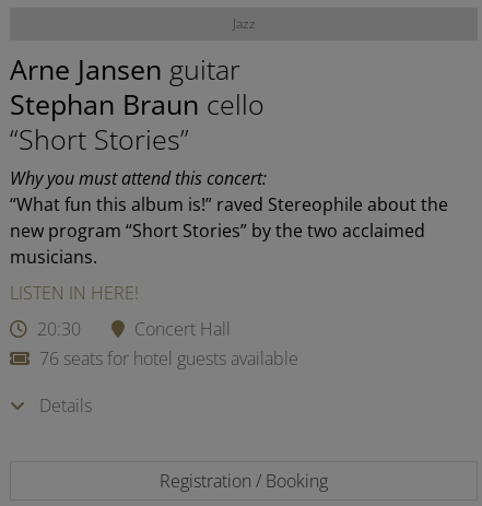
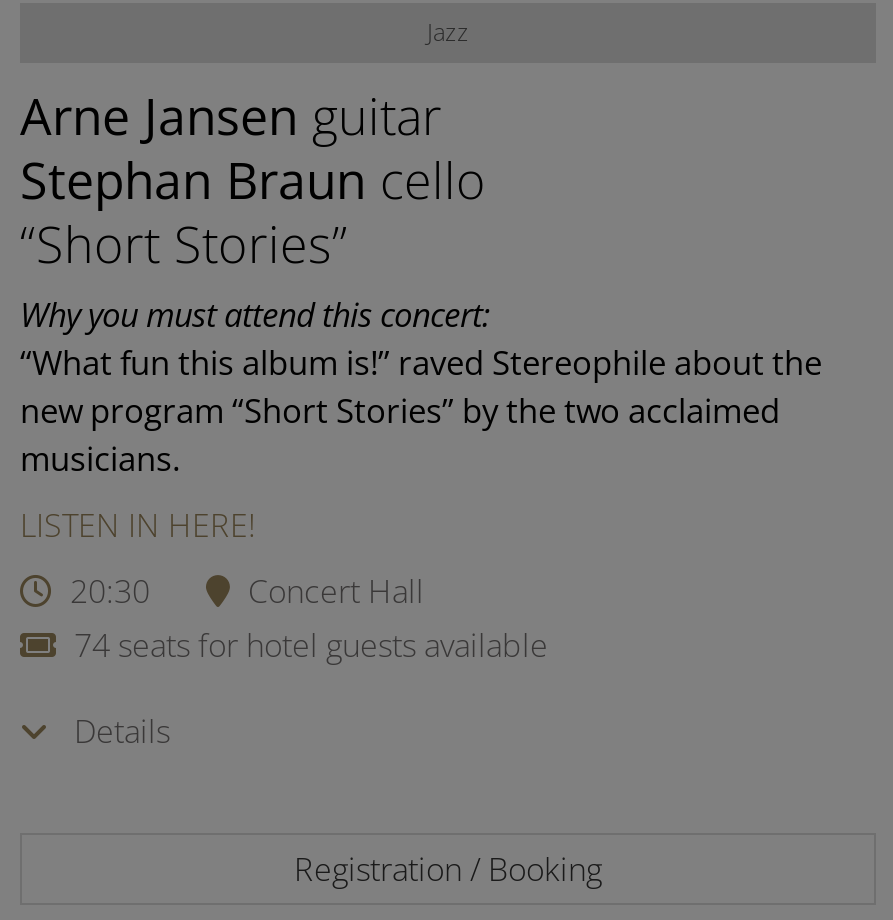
- 76 seats for hotel guests available
+ 74 seats for hotel guests available
